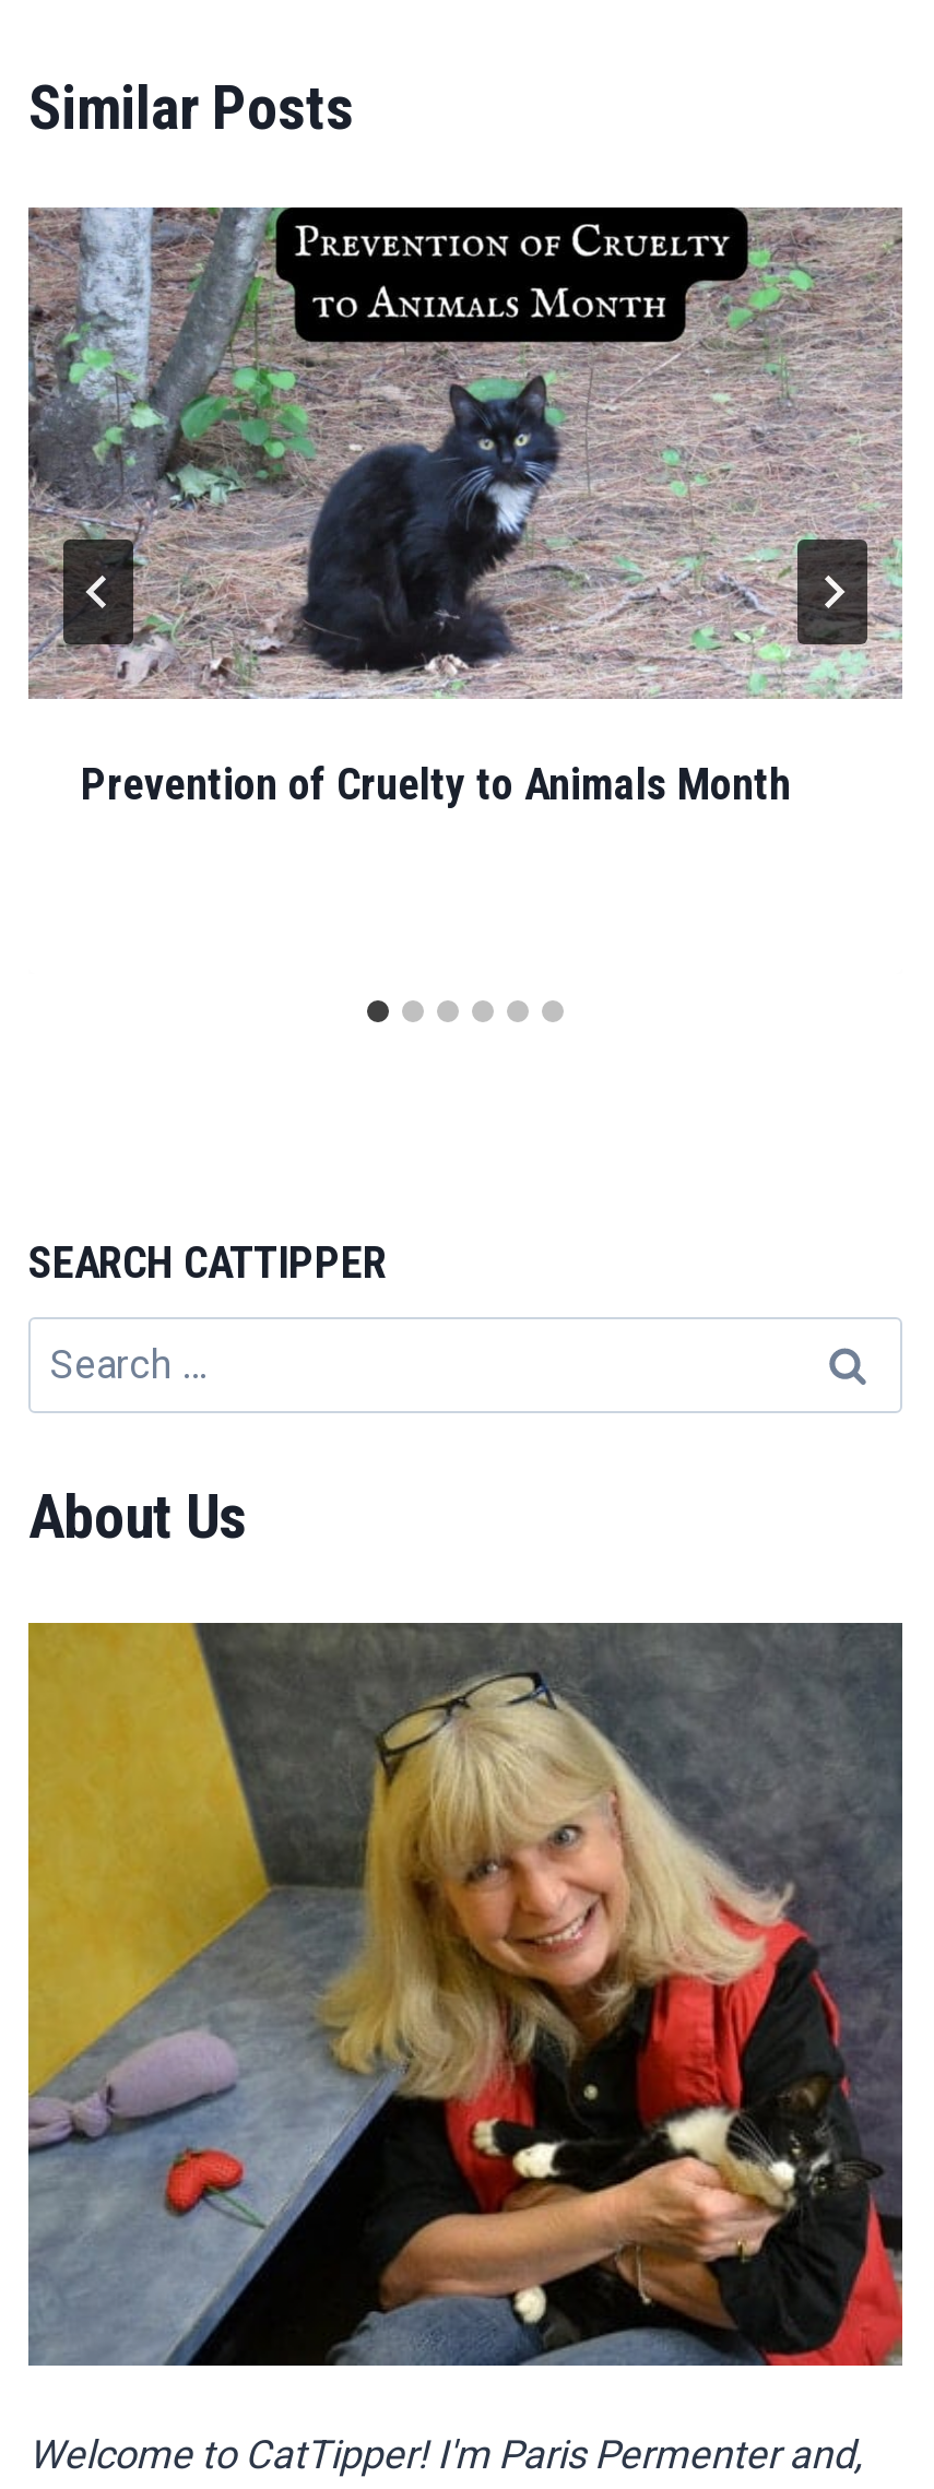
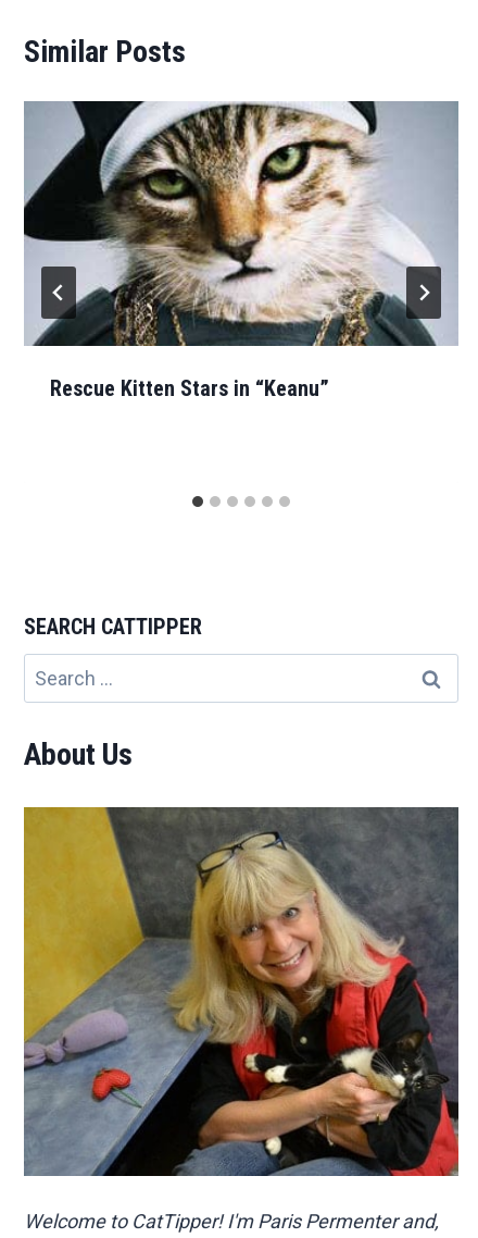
- [image]
- Prevention of Cruelty to Animals Month
+ [image]
+ Rescue Kitten Stars in “Keanu”
